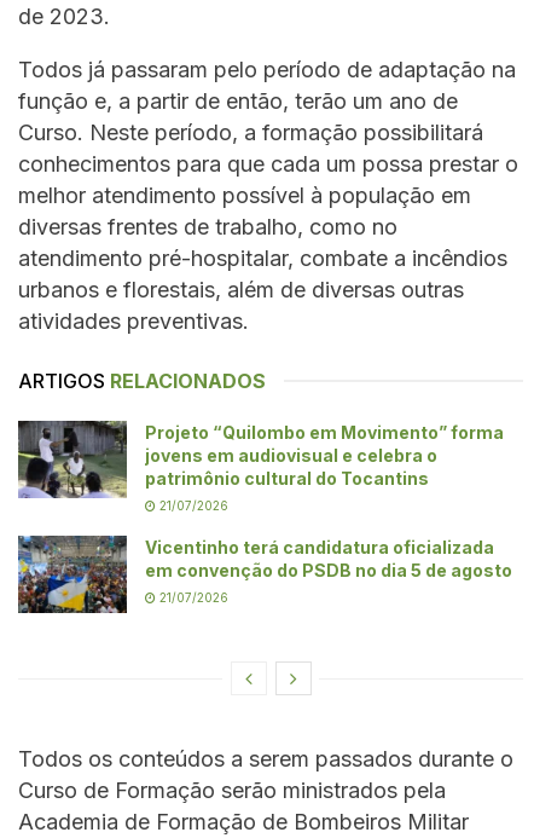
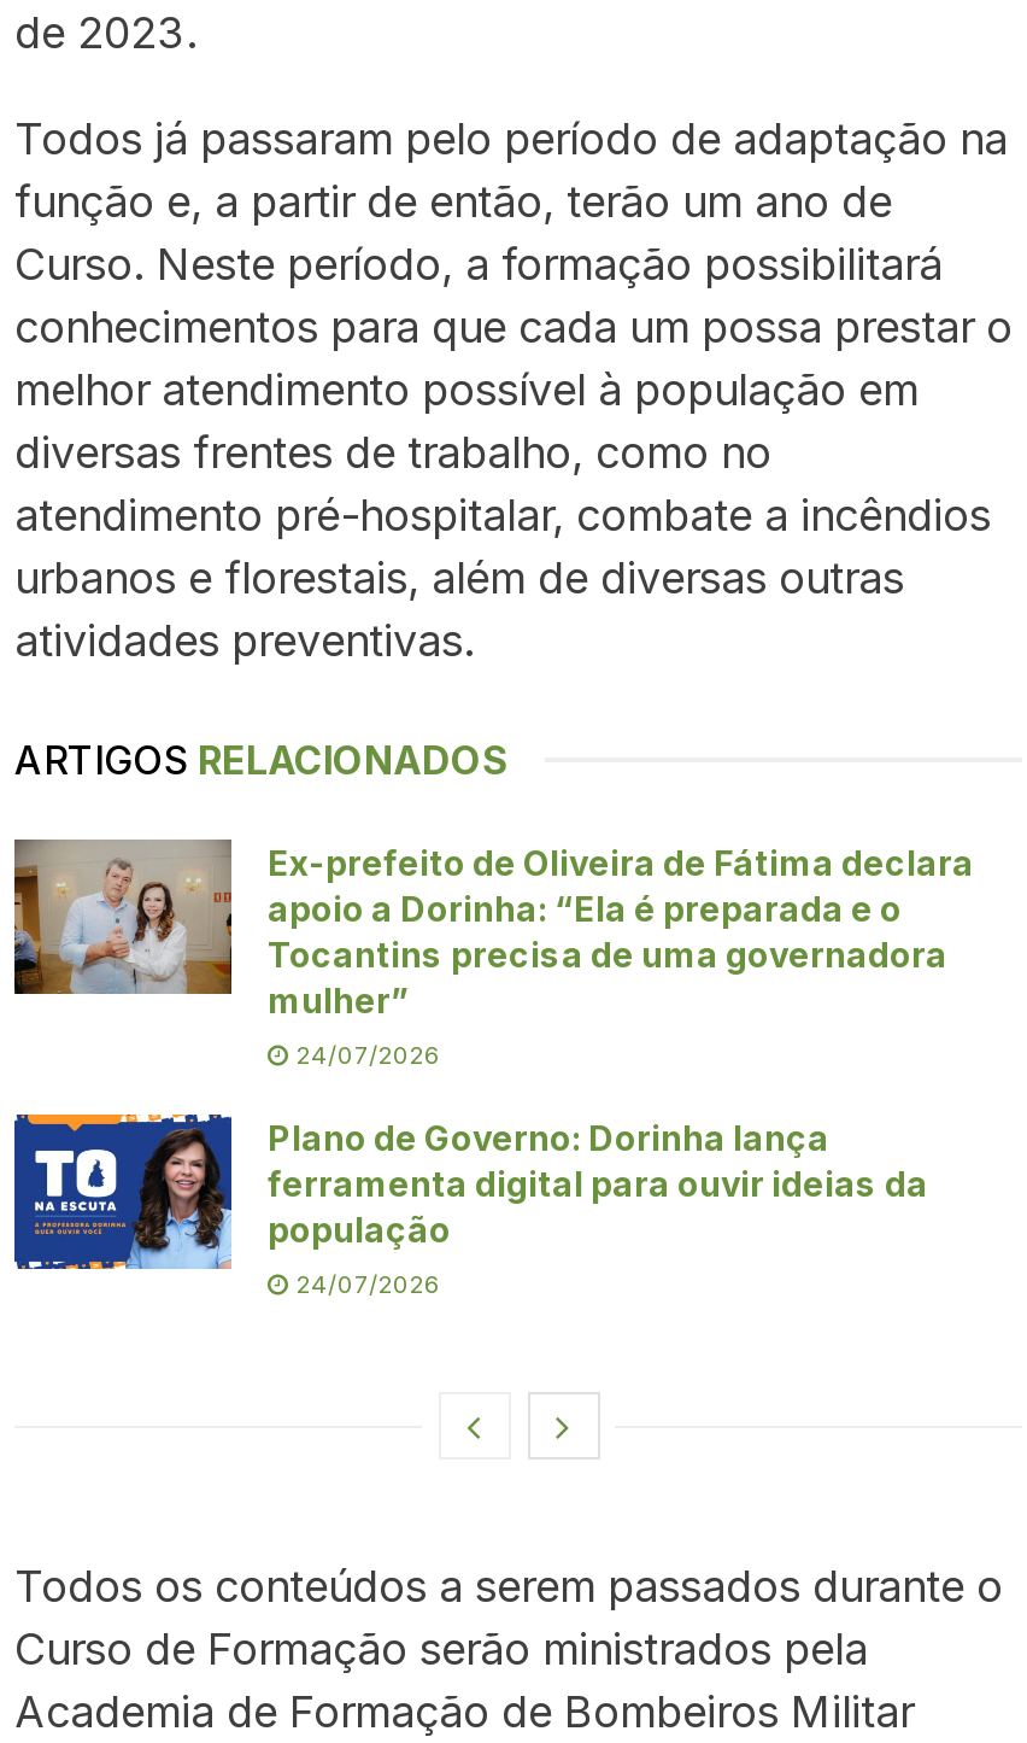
- [image]
- Projeto “Quilombo em Movimento” forma
- jovens em audiovisual e celebra o
- patrimônio cultural do Tocantins
+ [image]
+ Ex-prefeito de Oliveira de Fátima declara
+ apoio a Dorinha: “Ela é preparada e o
+ Tocantins precisa de uma governadora
+ mulher”

- 21/07/2026
+ 24/07/2026

- [image]
- Vicentinho terá candidatura oficializada
- em convenção do PSDB no dia 5 de agosto
+ [image]
+ Plano de Governo: Dorinha lança
+ ferramenta digital para ouvir ideias da
+ população

- 21/07/2026
+ 24/07/2026
